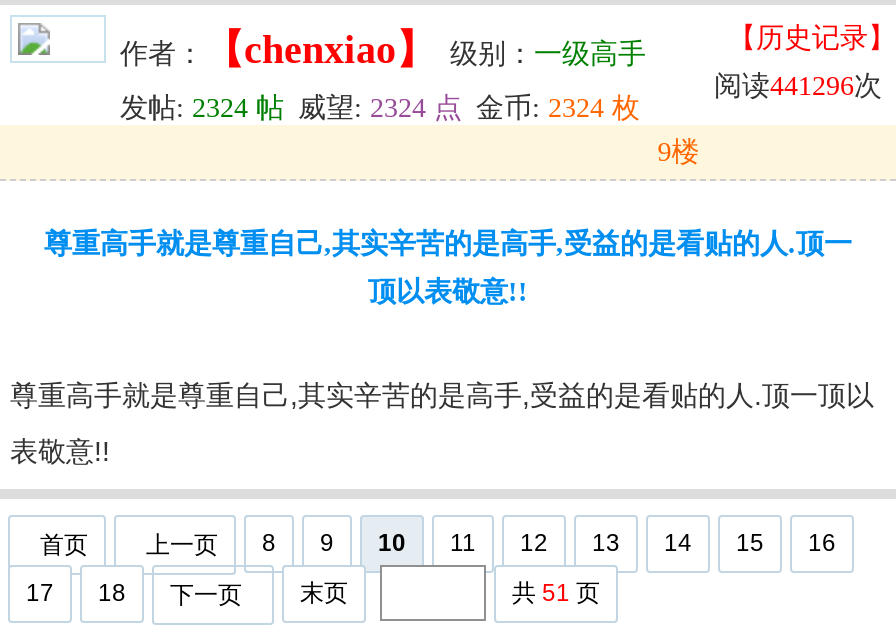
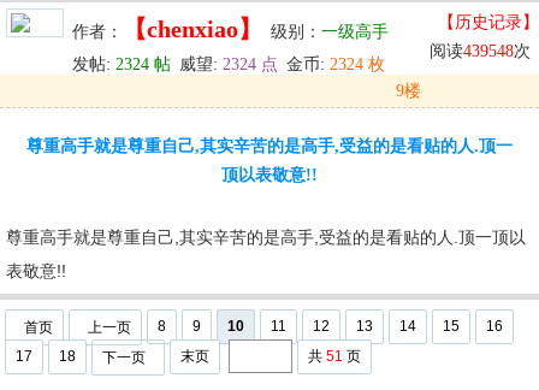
- 阅读441296次
+ 阅读439548次
